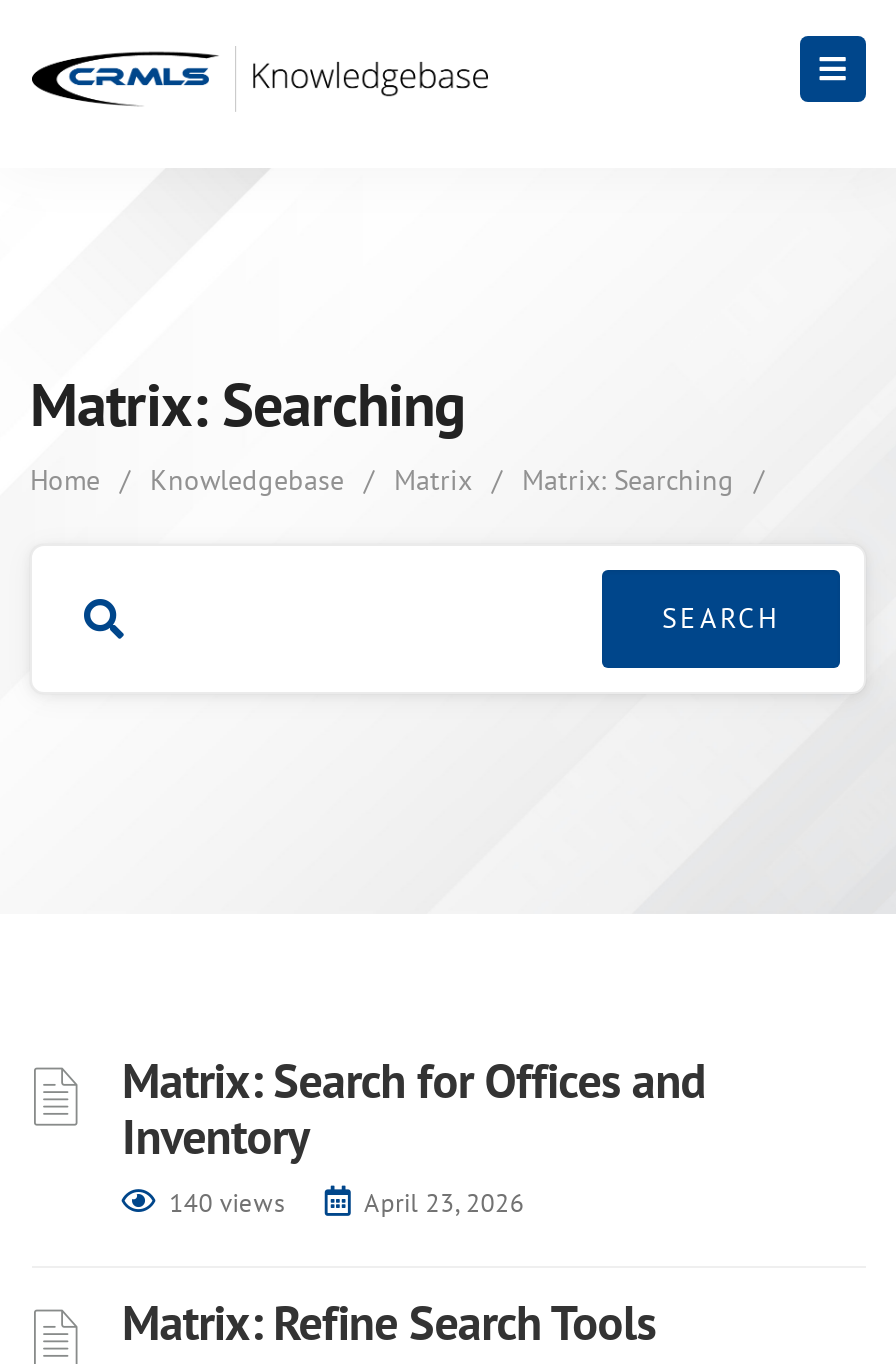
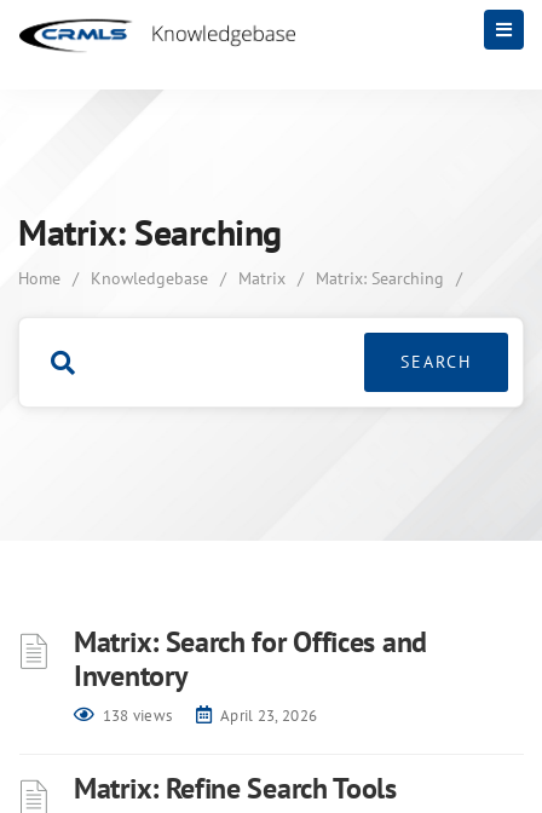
- 140 views
+ 138 views
